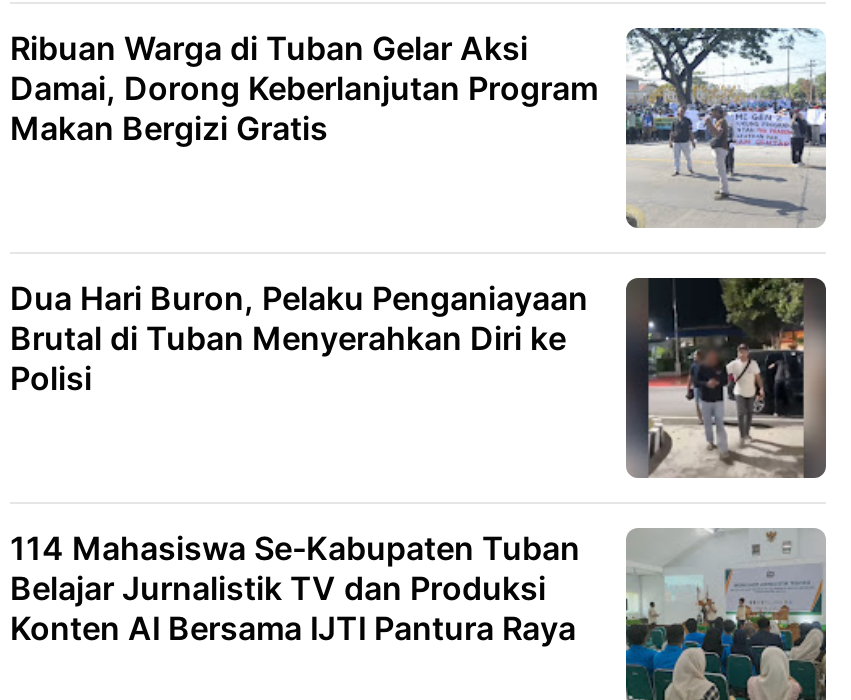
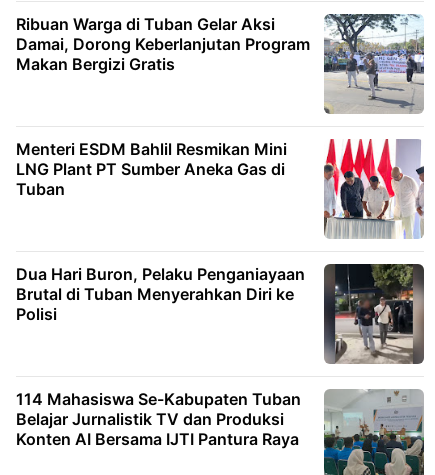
+ [image]
+ Menteri ESDM Bahlil Resmikan Mini
+ LNG Plant PT Sumber Aneka Gas di
+ Tuban
